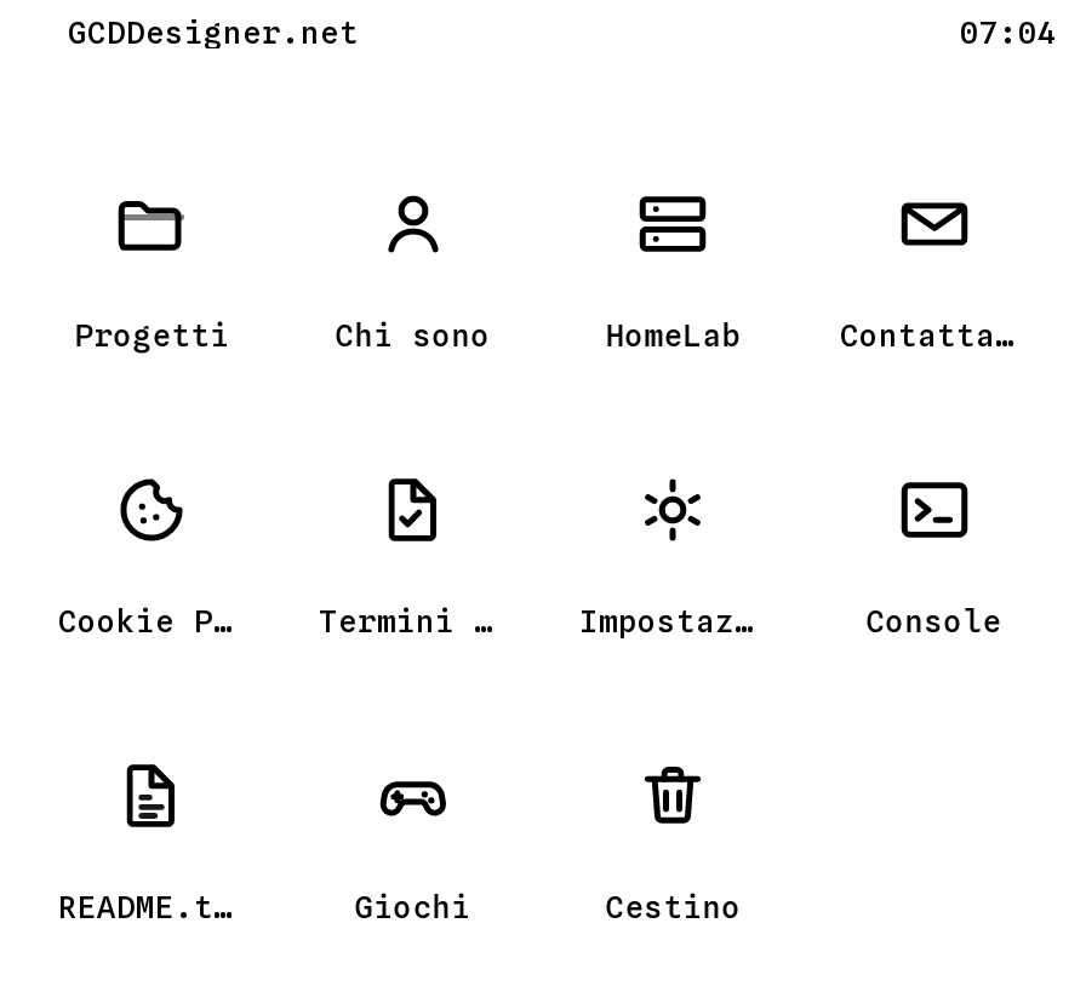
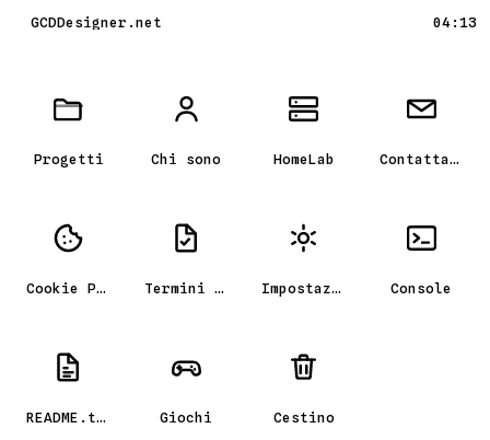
- 07:04
+ 04:13
